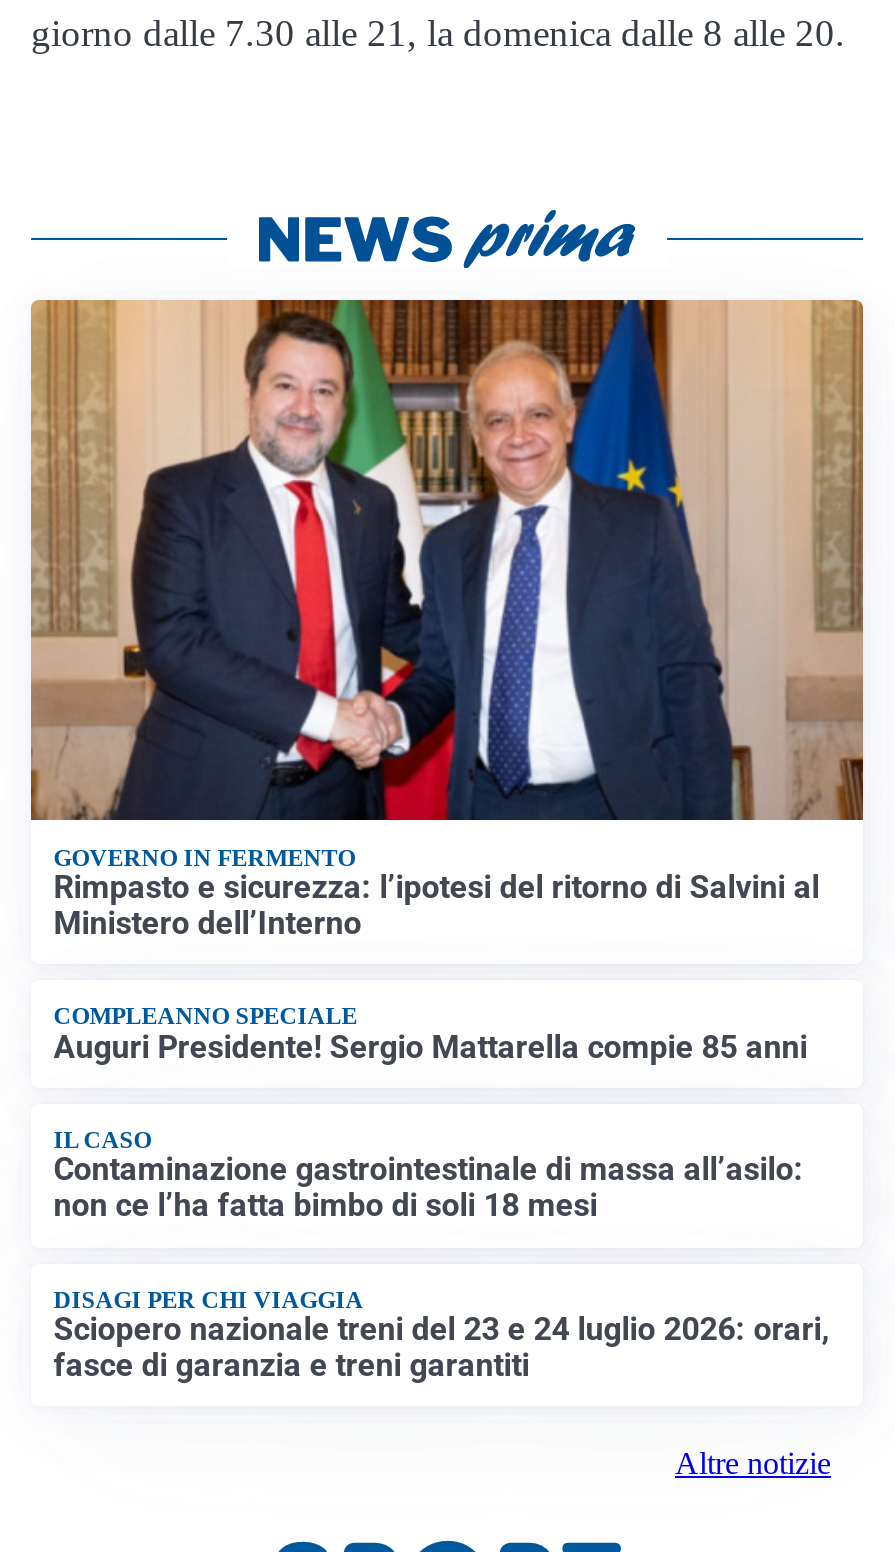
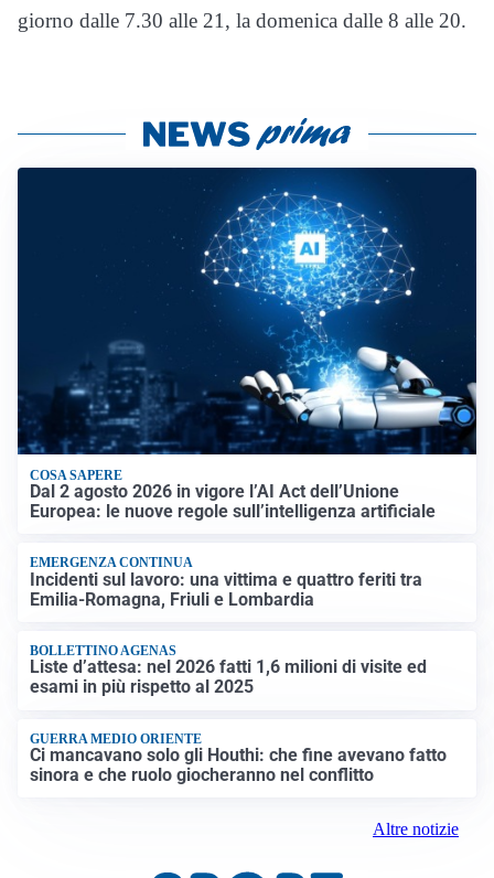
- [image]
- GOVERNO IN FERMENTO
- Rimpasto e sicurezza: l’ipotesi del ritorno di Salvini al
- Ministero dell’Interno
+ [image]
+ COSA SAPERE
+ Dal 2 agosto 2026 in vigore l’AI Act dell’Unione
+ Europea: le nuove regole sull’intelligenza artificiale

- COMPLEANNO SPECIALE
- Auguri Presidente! Sergio Mattarella compie 85 anni
+ EMERGENZA CONTINUA
+ Incidenti sul lavoro: una vittima e quattro feriti tra
+ Emilia-Romagna, Friuli e Lombardia

- IL CASO
- Contaminazione gastrointestinale di massa all’asilo:
- non ce l’ha fatta bimbo di soli 18 mesi
+ BOLLETTINO AGENAS
+ Liste d’attesa: nel 2026 fatti 1,6 milioni di visite ed
+ esami in più rispetto al 2025

- DISAGI PER CHI VIAGGIA
- Sciopero nazionale treni del 23 e 24 luglio 2026: orari,
- fasce di garanzia e treni garantiti
+ GUERRA MEDIO ORIENTE
+ Ci mancavano solo gli Houthi: che fine avevano fatto
+ sinora e che ruolo giocheranno nel conflitto
